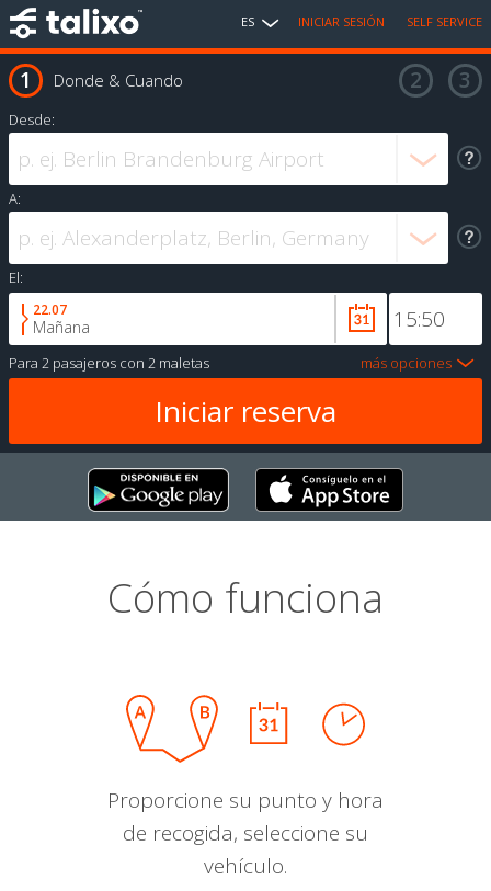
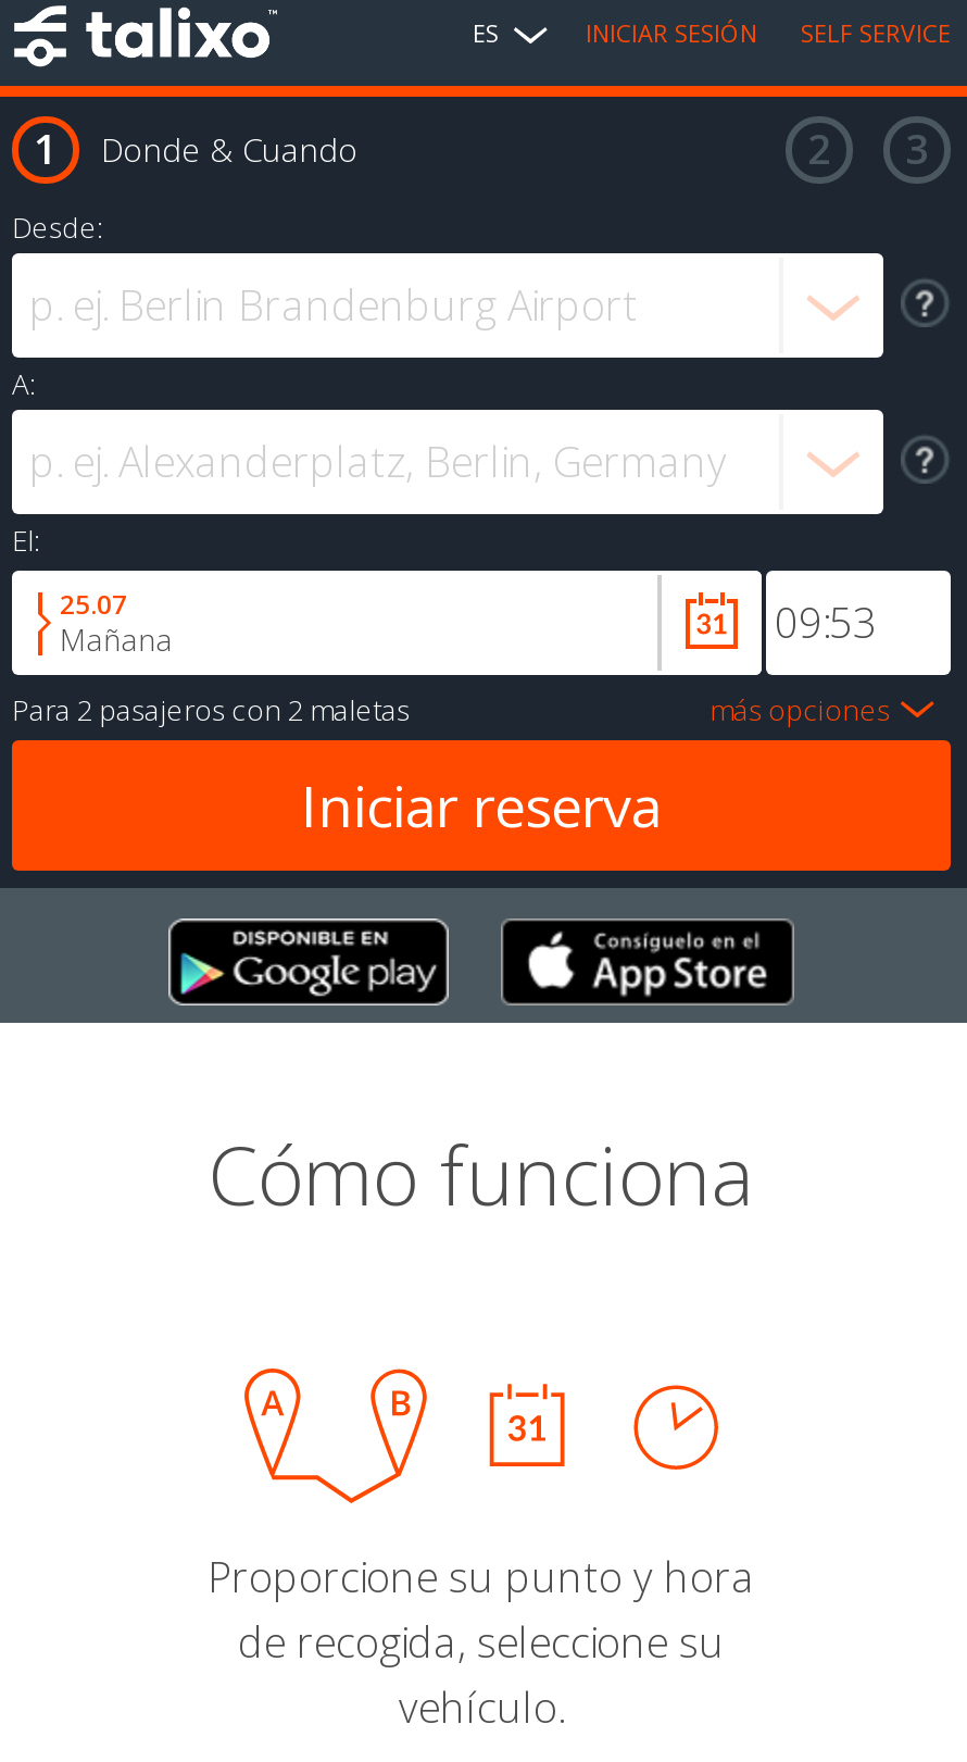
- 22.07
+ 25.07
